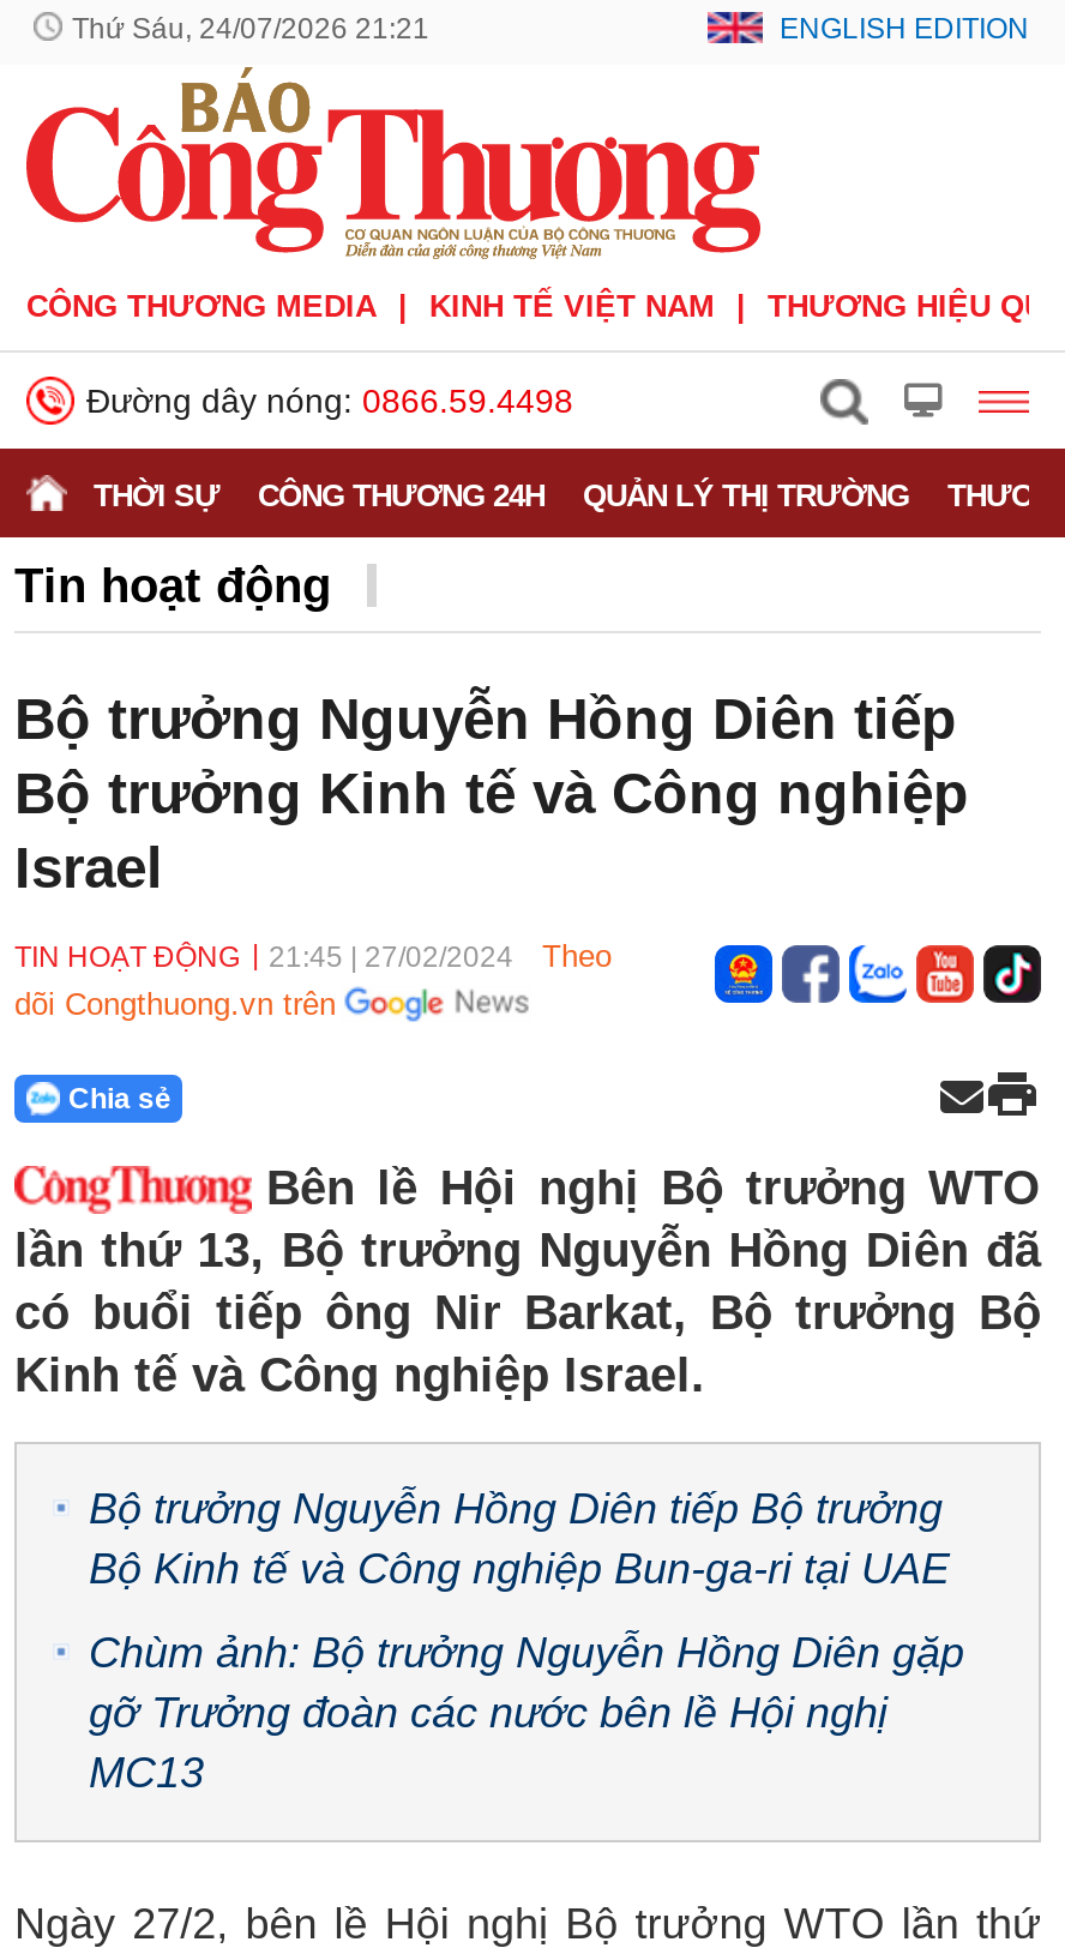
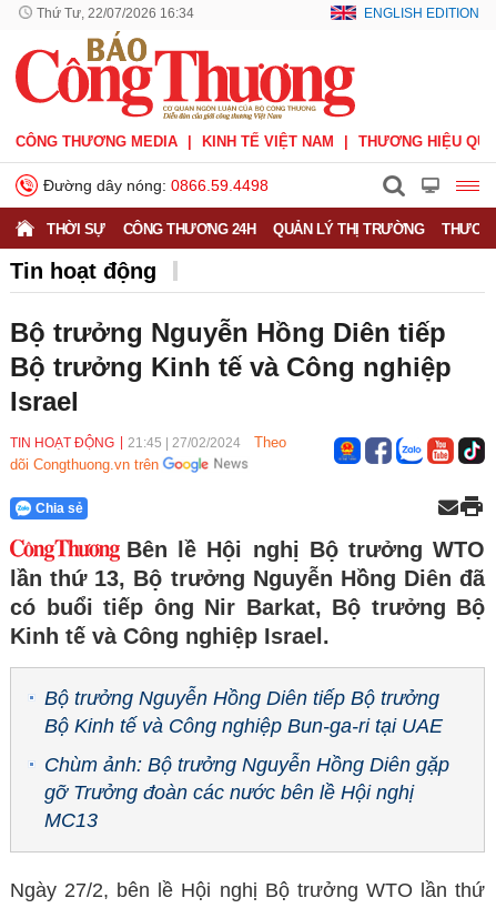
- Thứ Sáu, 24/07/2026 21:21
+ Thứ Tư, 22/07/2026 16:34
